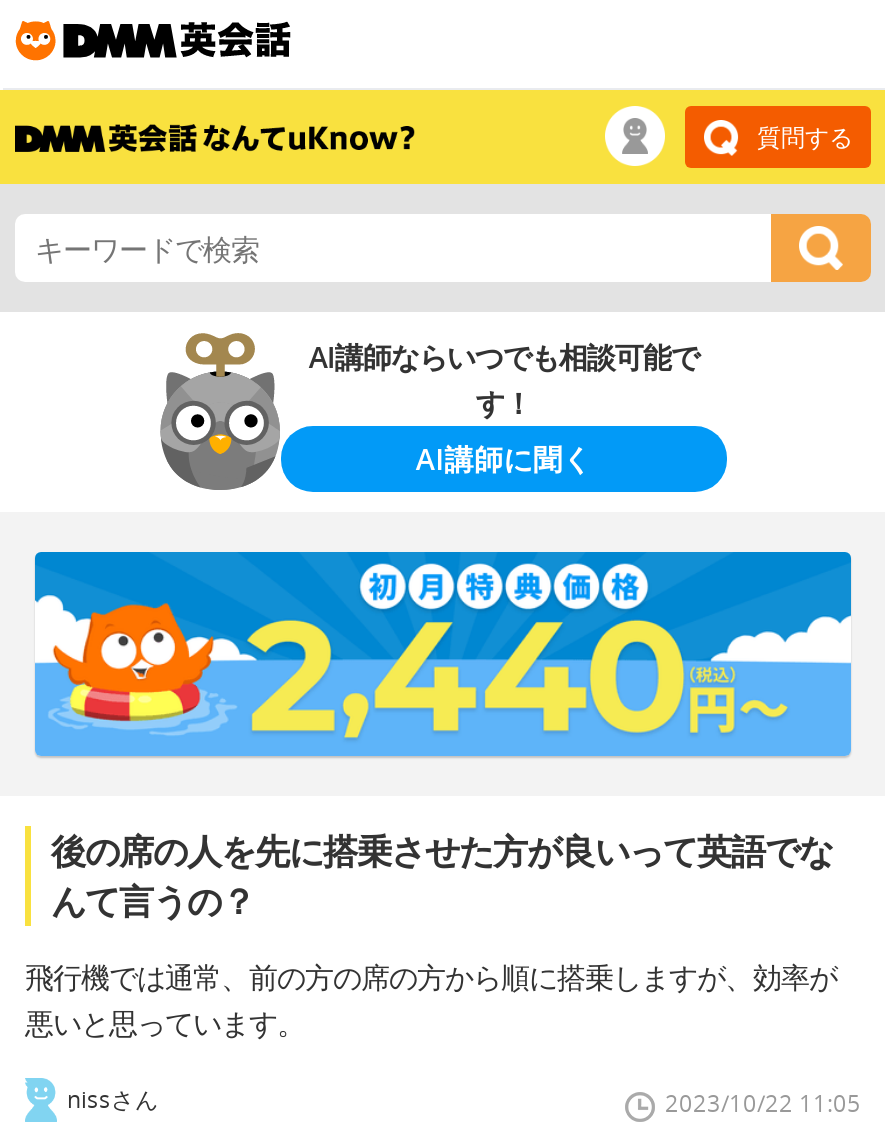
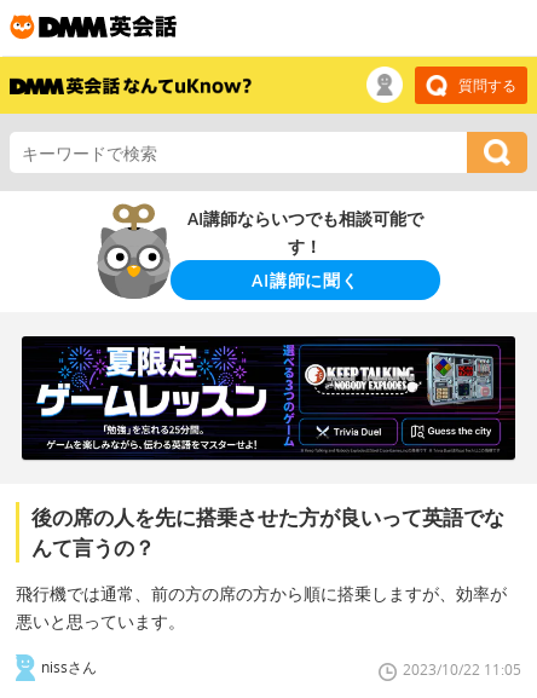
- [image]
+ [image]
